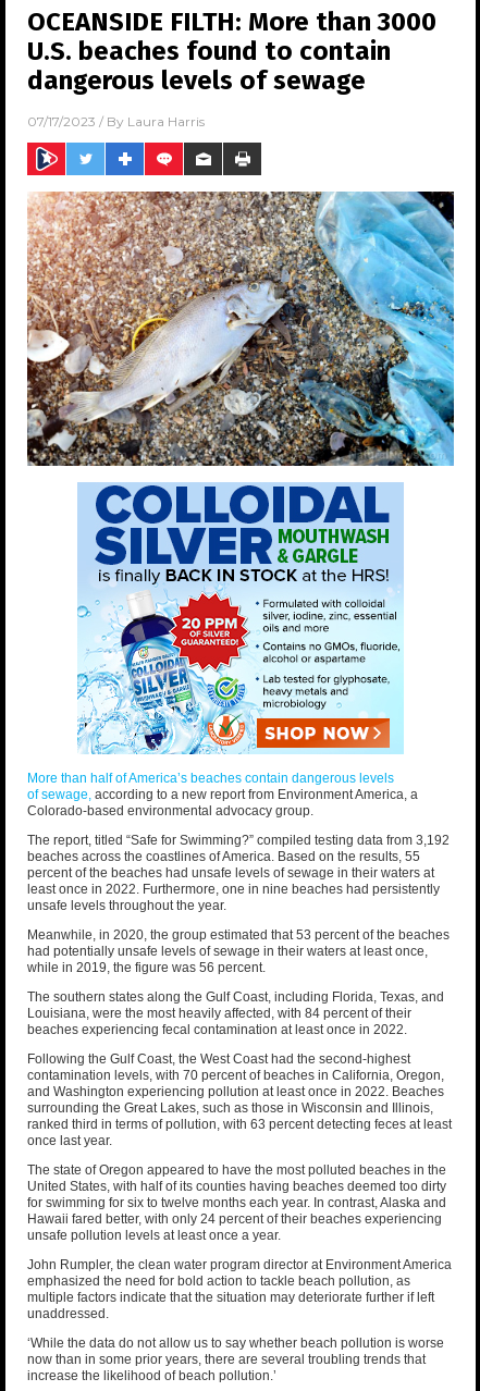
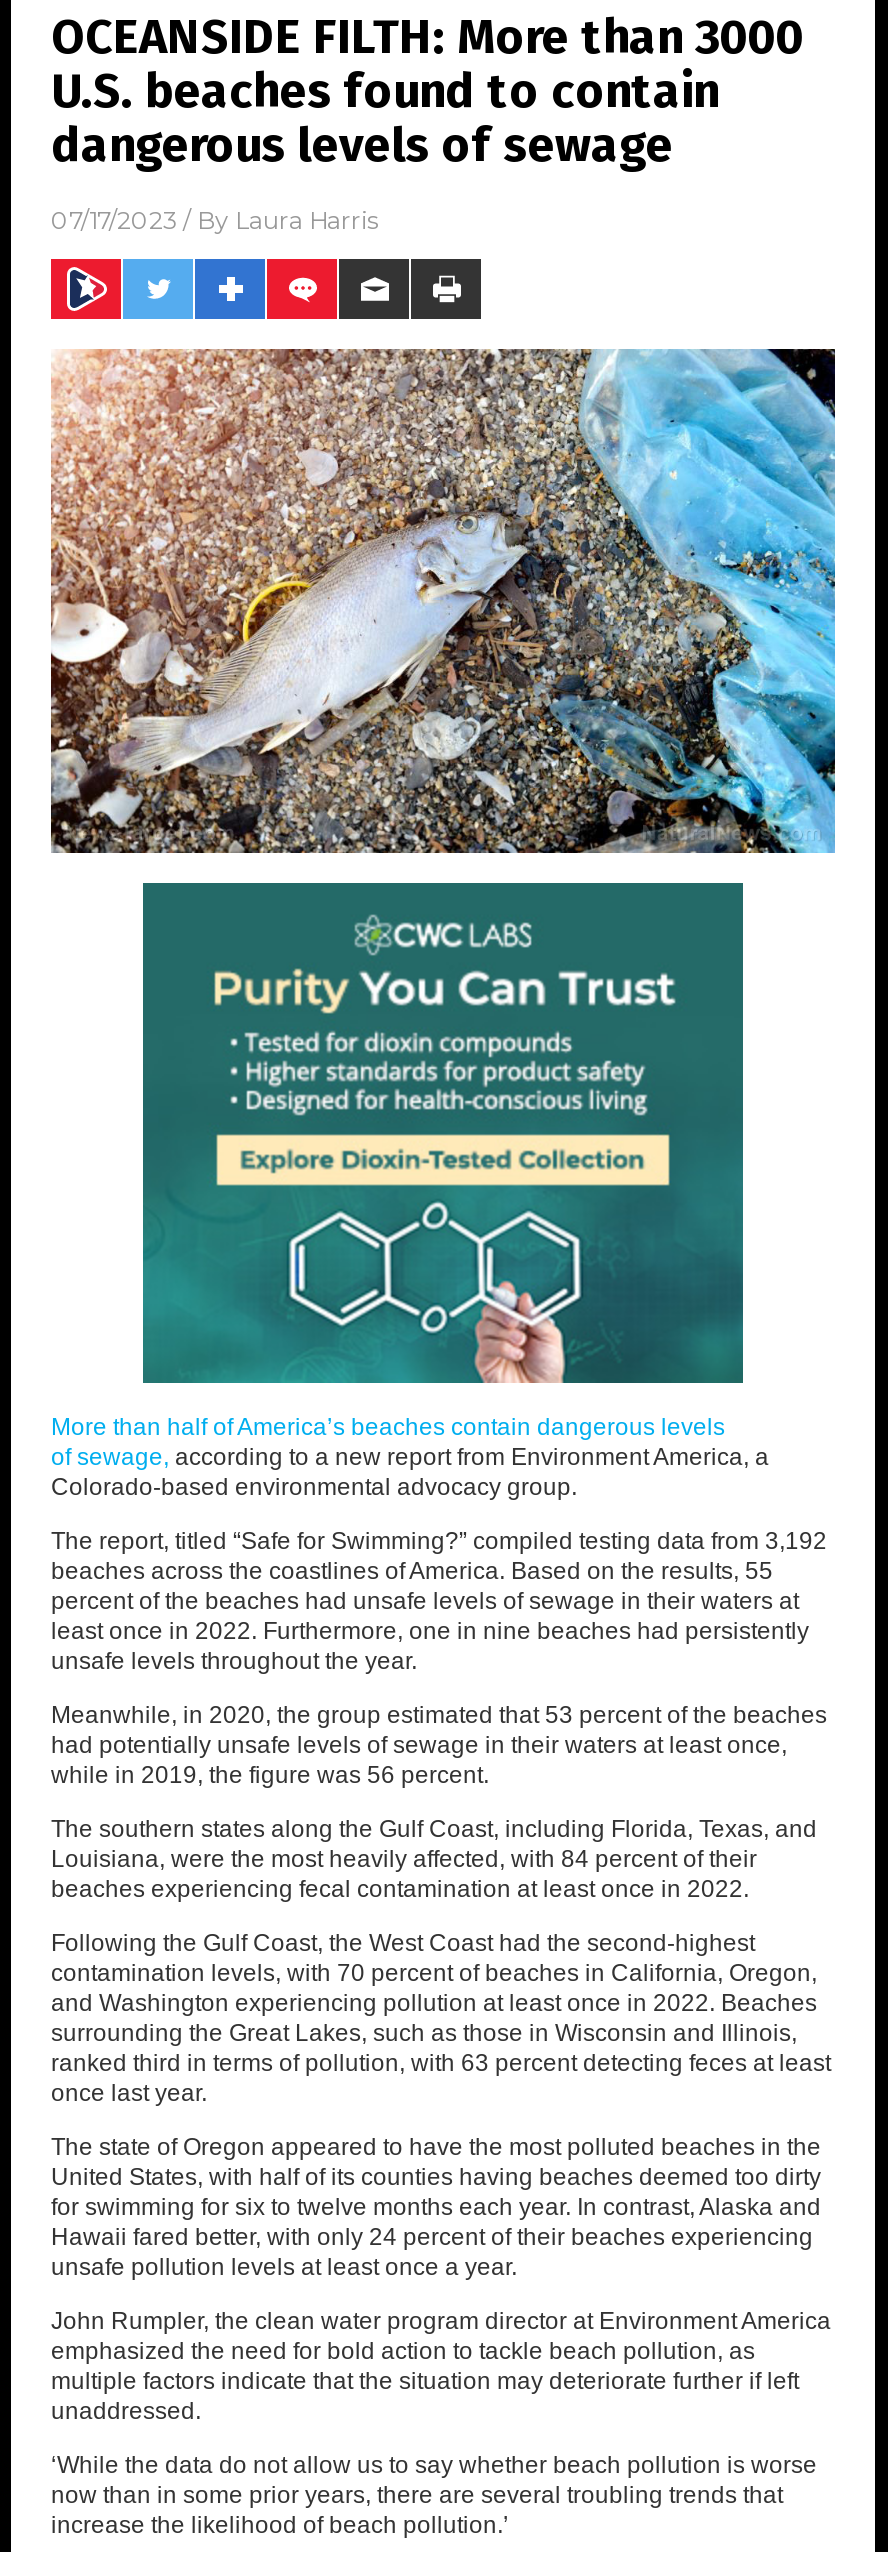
- [image]
+ [image]
